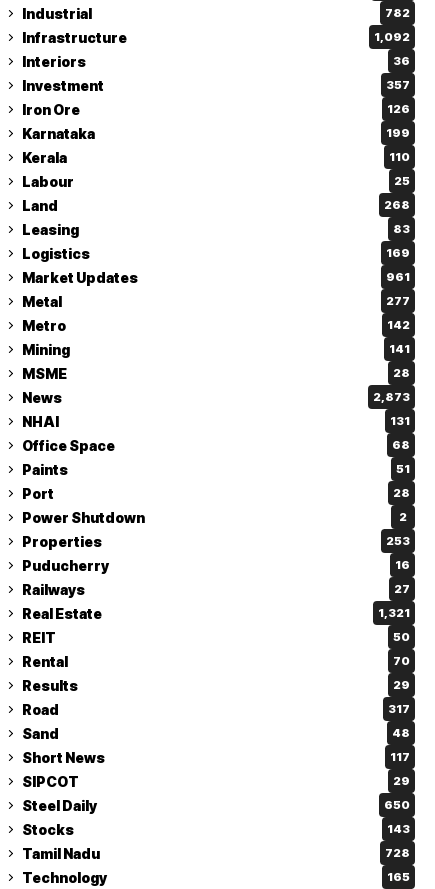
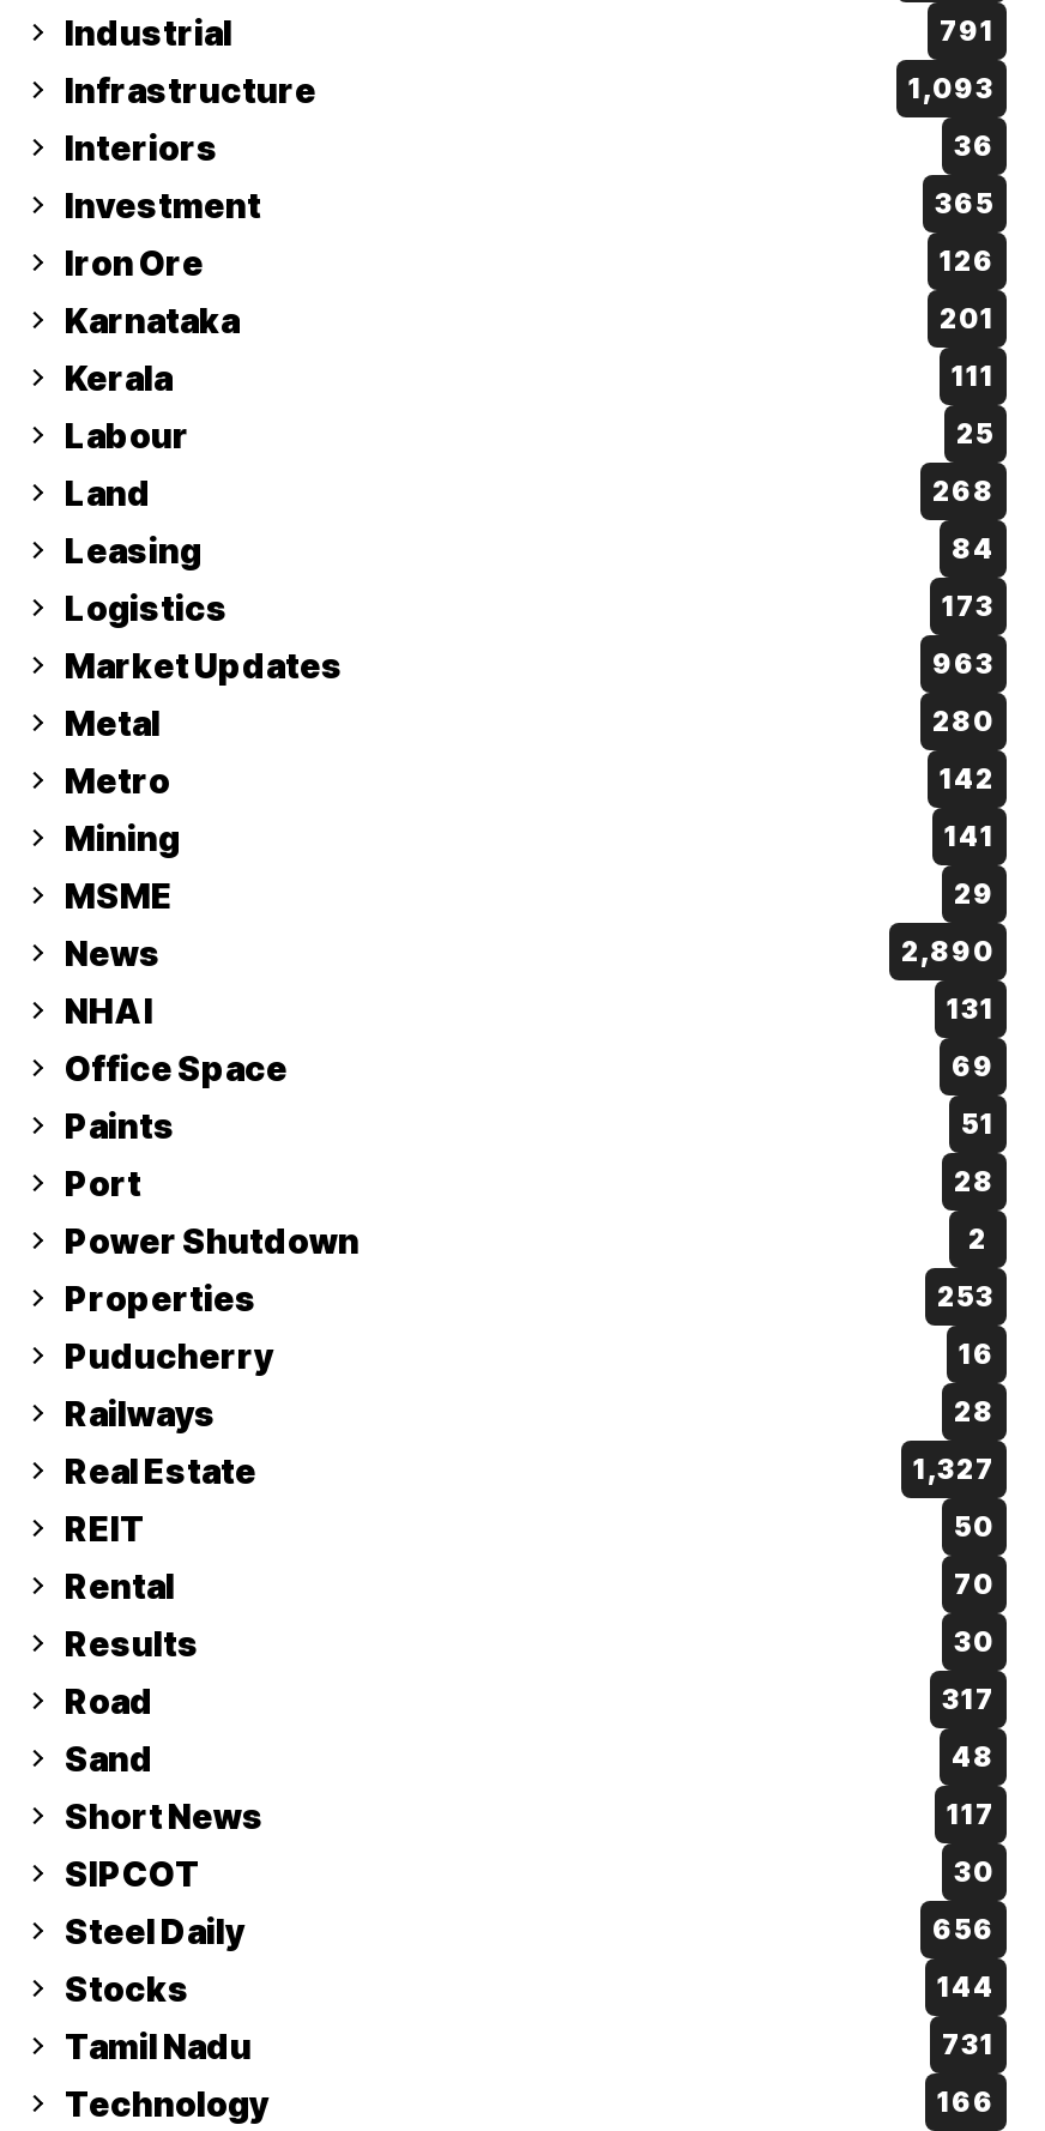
- 782
+ 791

- 1,092
+ 1,093

- 357
+ 365

- 199
+ 201

- 110
+ 111

- 83
+ 84

- 169
+ 173

- 961
+ 963

- 277
+ 280

- 28
+ 29

- 2,873
+ 2,890

- 68
+ 69

- 27
+ 28

- 1,321
+ 1,327

- 29
+ 30

- 29
+ 30

- 650
+ 656

- 143
+ 144

- 728
+ 731

- 165
+ 166
